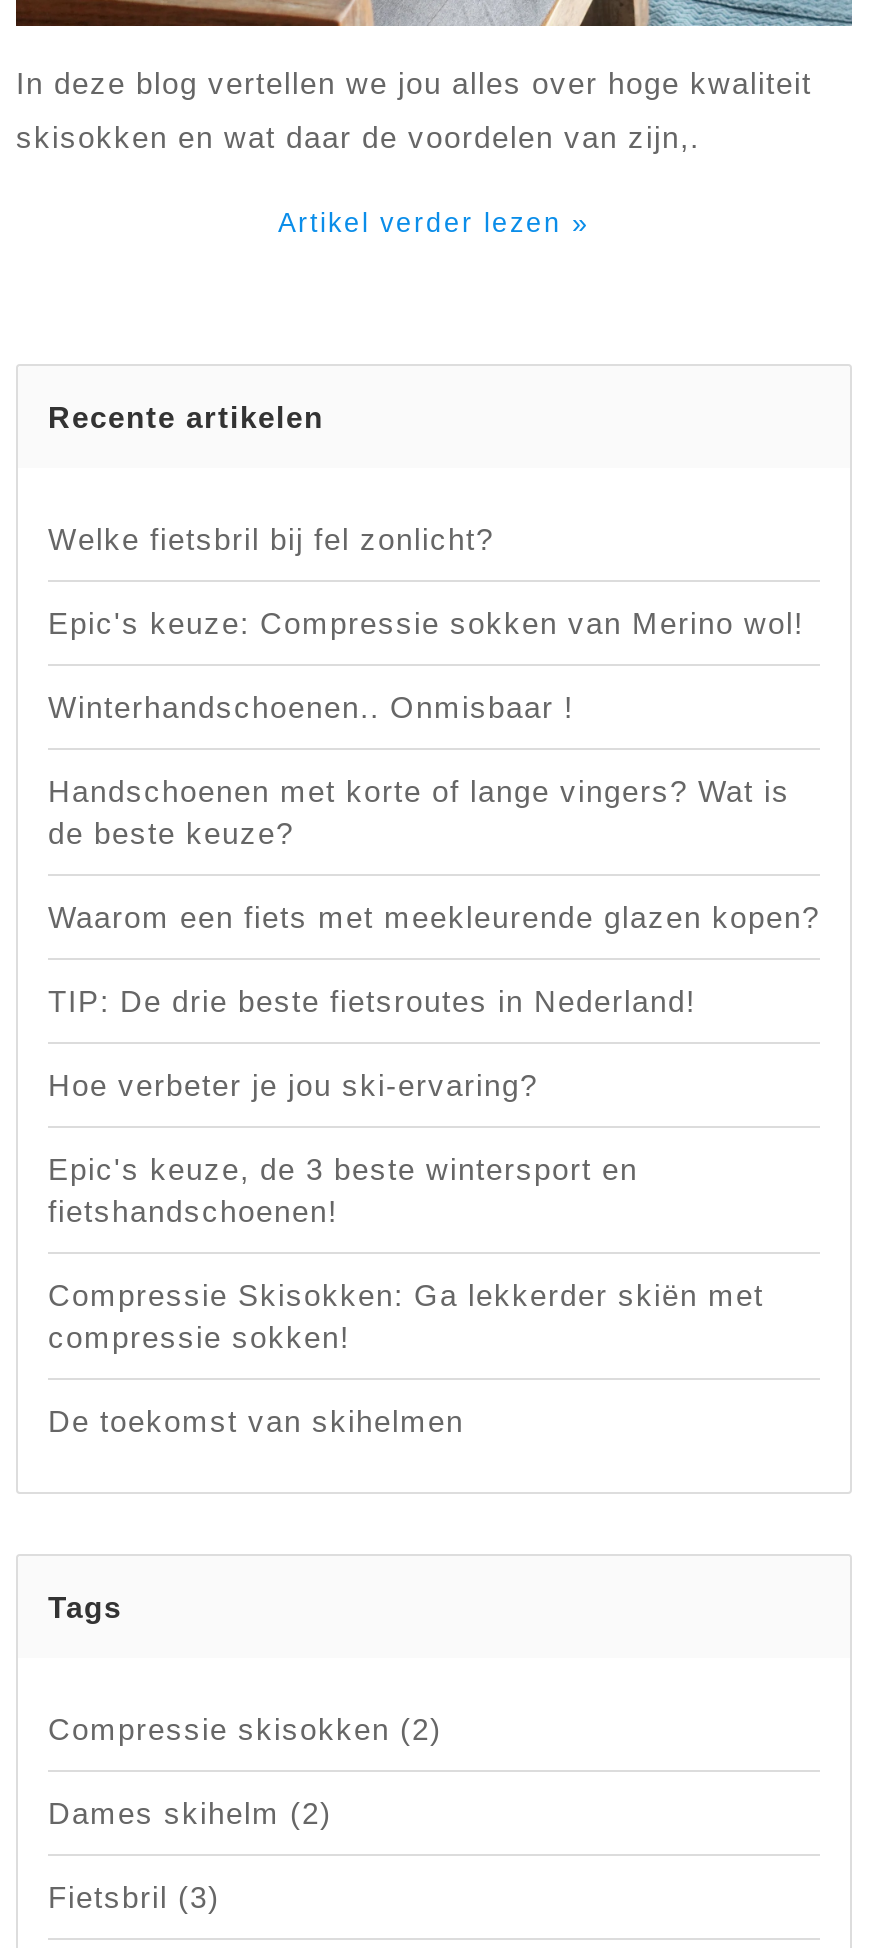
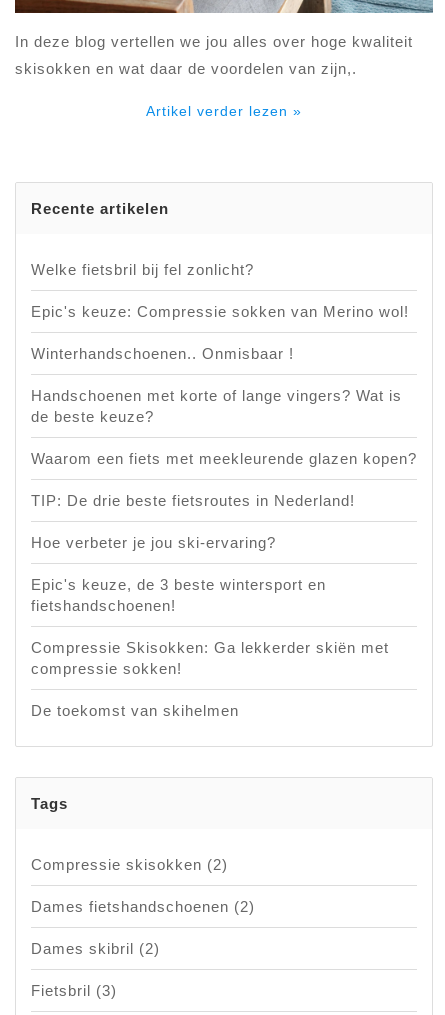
- Dames skihelm (2)
+ Dames fietshandschoenen (2)
+ Dames skibril (2)
